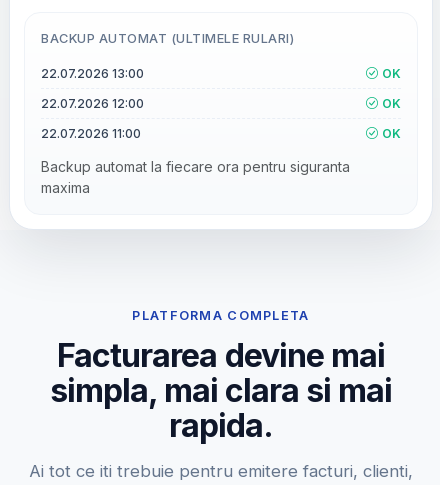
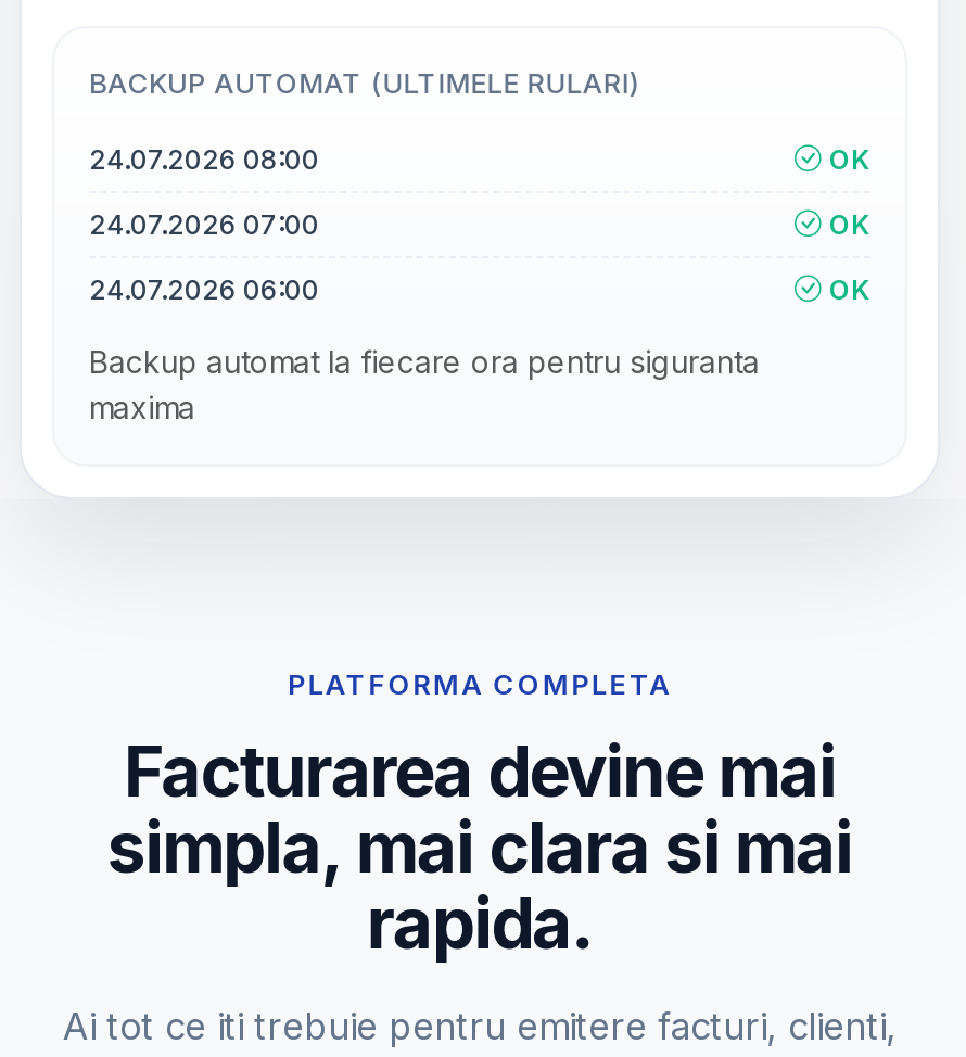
- 22.07.2026 13:00
+ 24.07.2026 08:00

- 22.07.2026 12:00
+ 24.07.2026 07:00

- 22.07.2026 11:00
+ 24.07.2026 06:00
